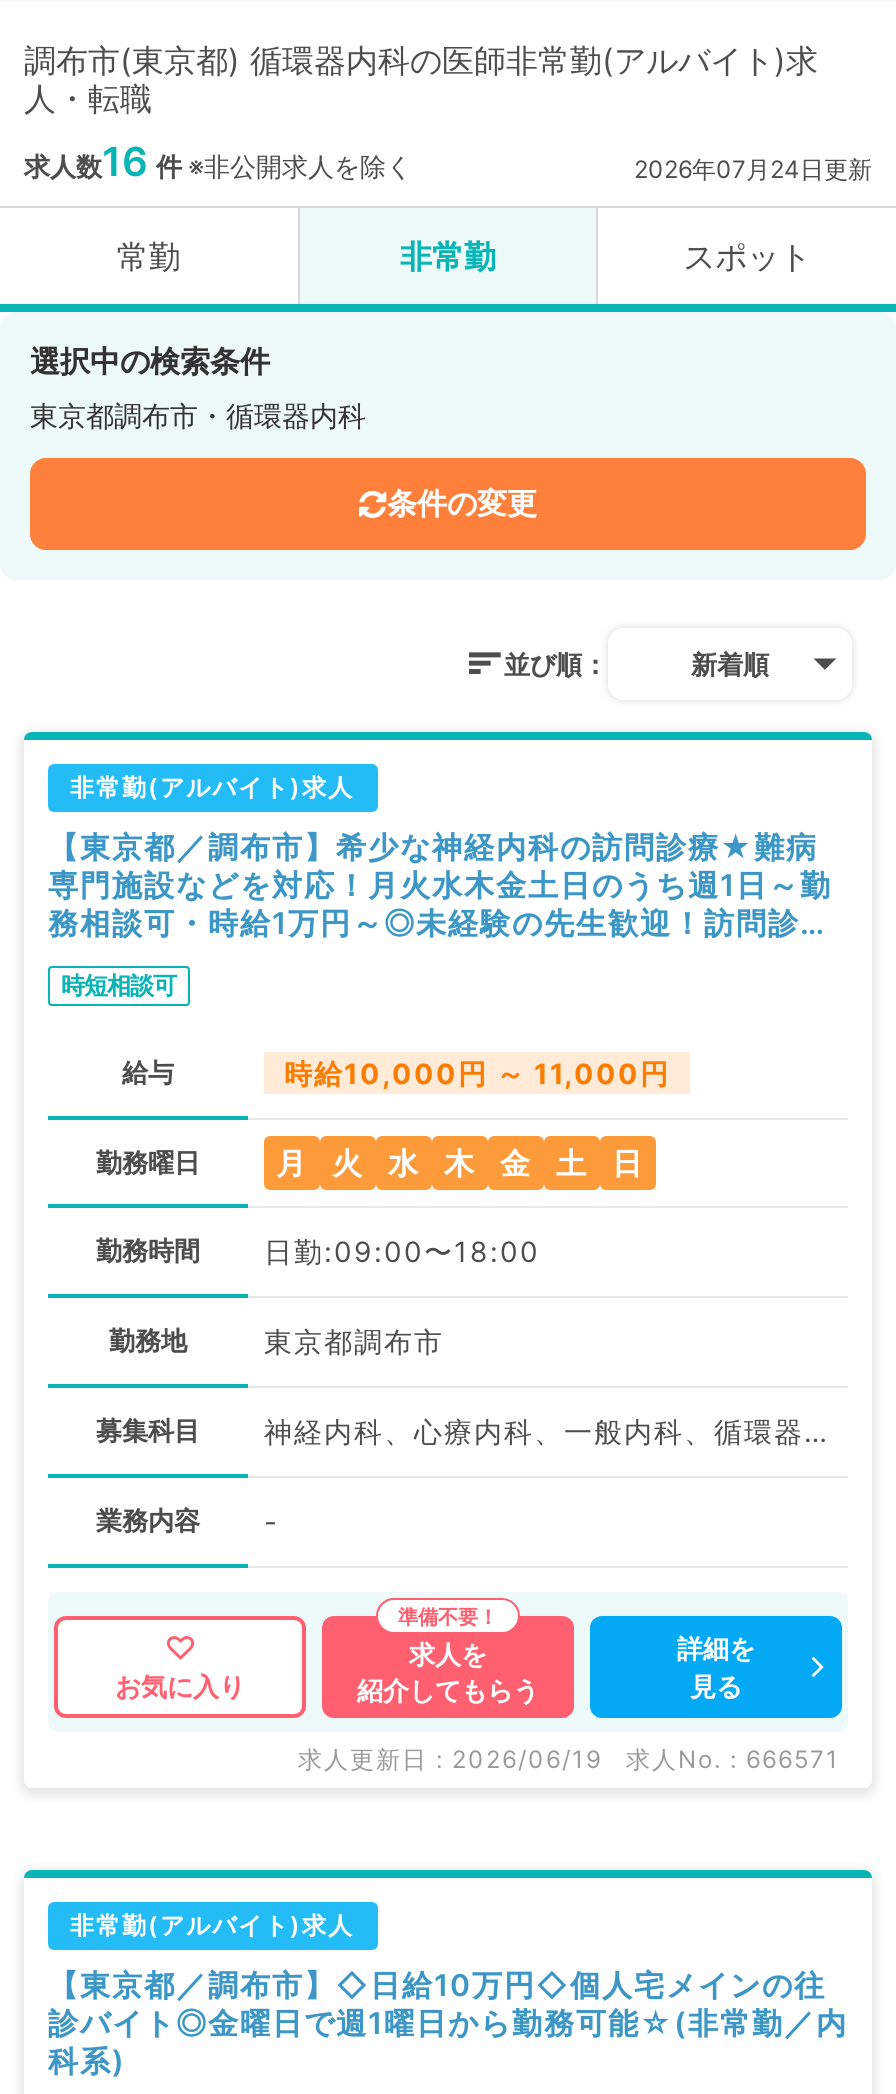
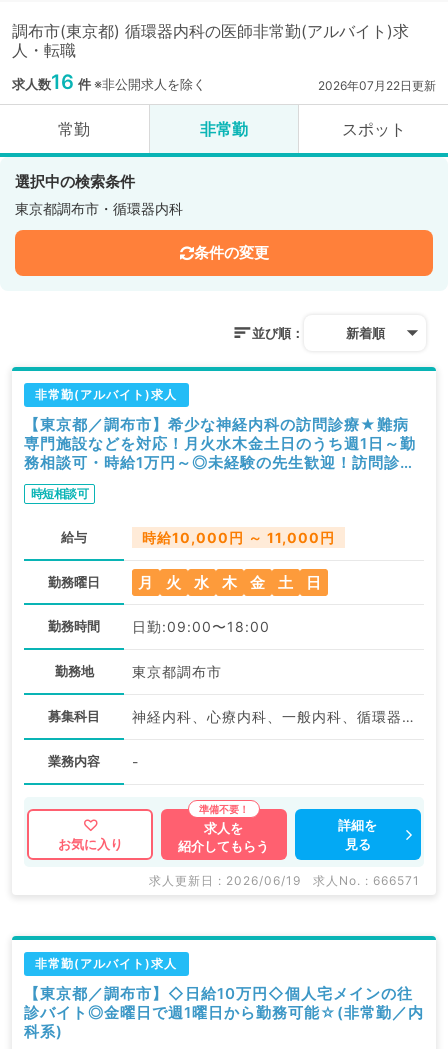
- 2026年07月24日更新
+ 2026年07月22日更新
